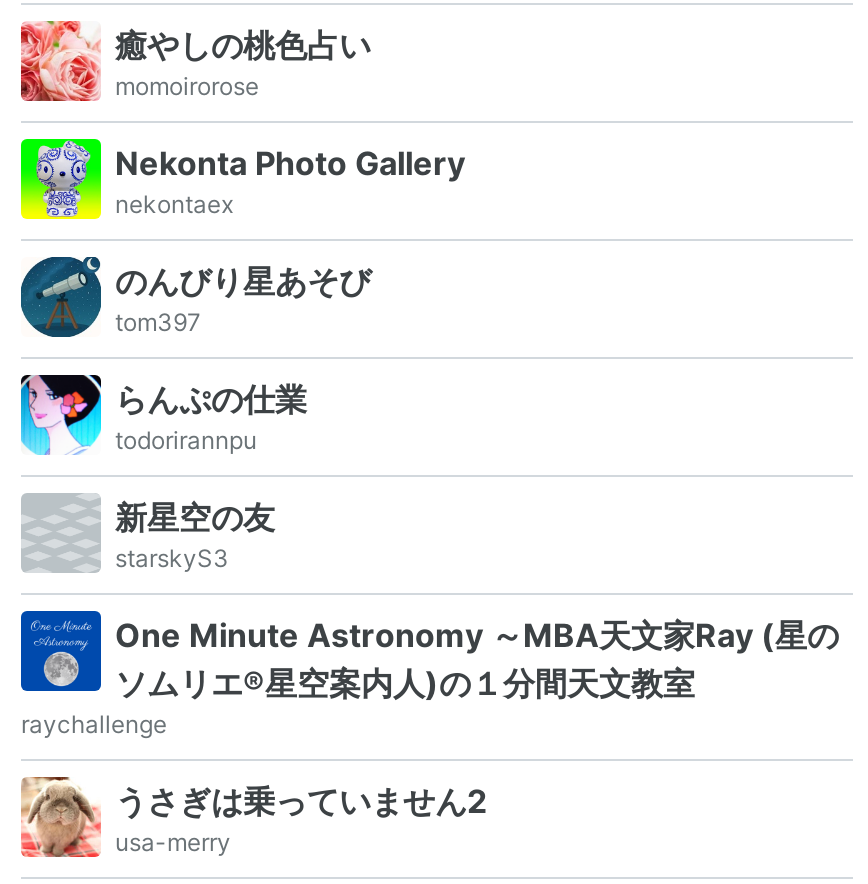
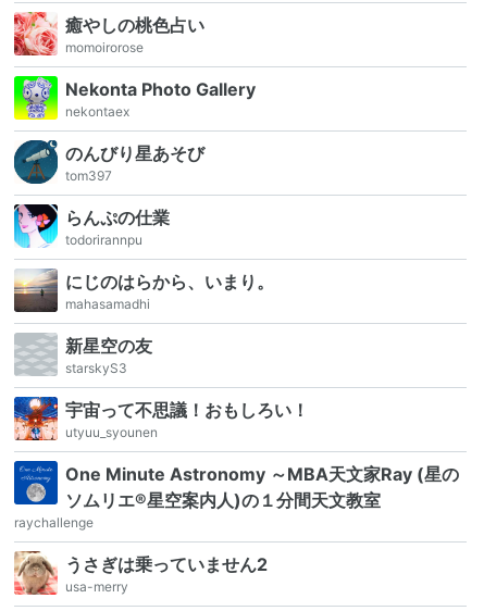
+ [image]
+ にじのはらから、いまり。
+ mahasamadhi

+ [image]
+ 宇宙って不思議！おもしろい！
+ utyuu_syounen
